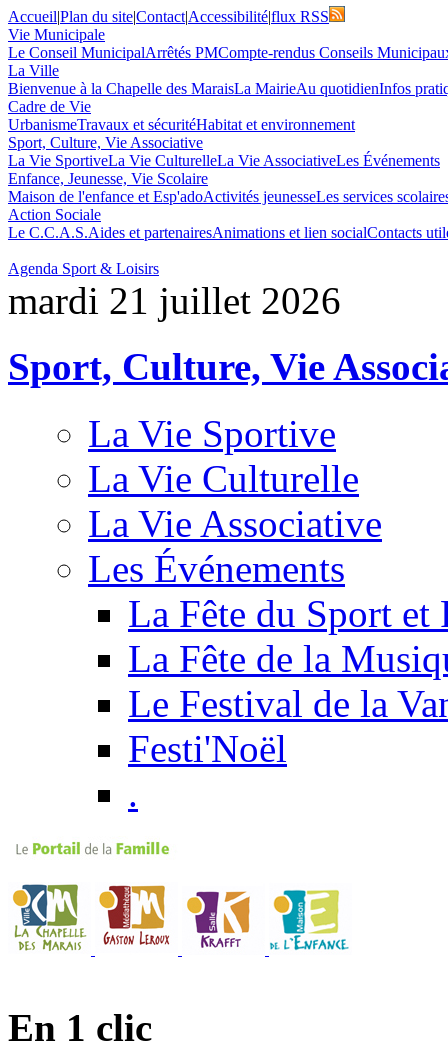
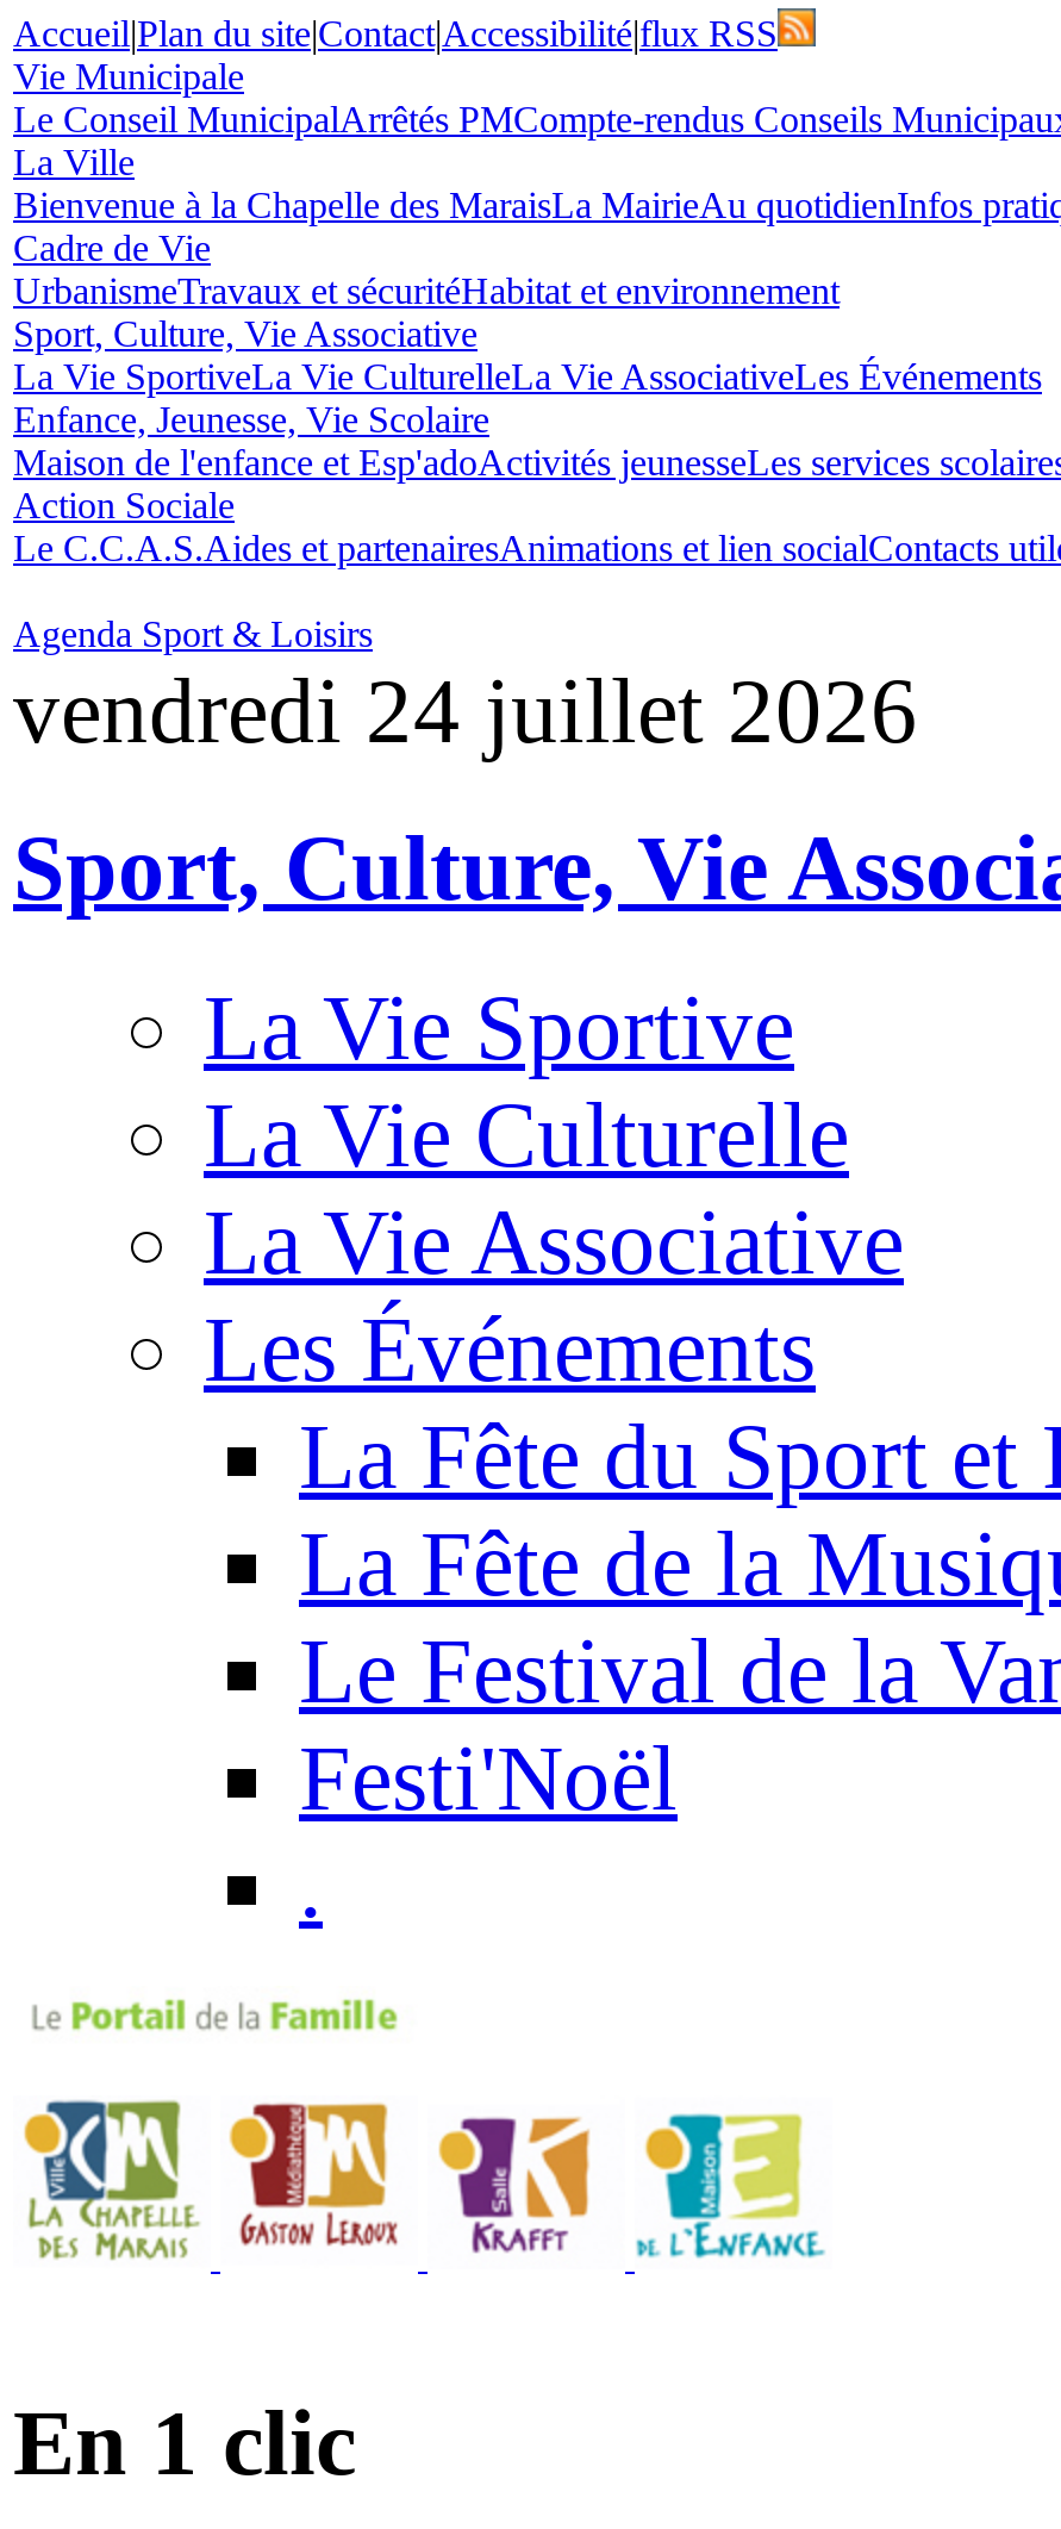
- mardi 21 juillet 2026
+ vendredi 24 juillet 2026
